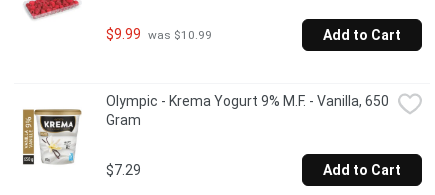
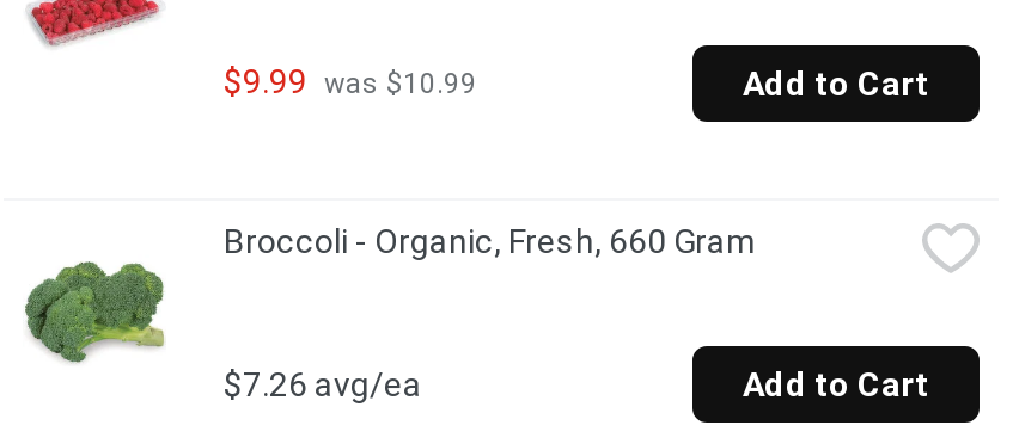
- [image]
- Olympic - Krema Yogurt 9% M.F. - Vanilla, 650
- Gram
+ [image]
+ Broccoli - Organic, Fresh, 660 Gram

- $7.29
+ $7.26 avg/ea
